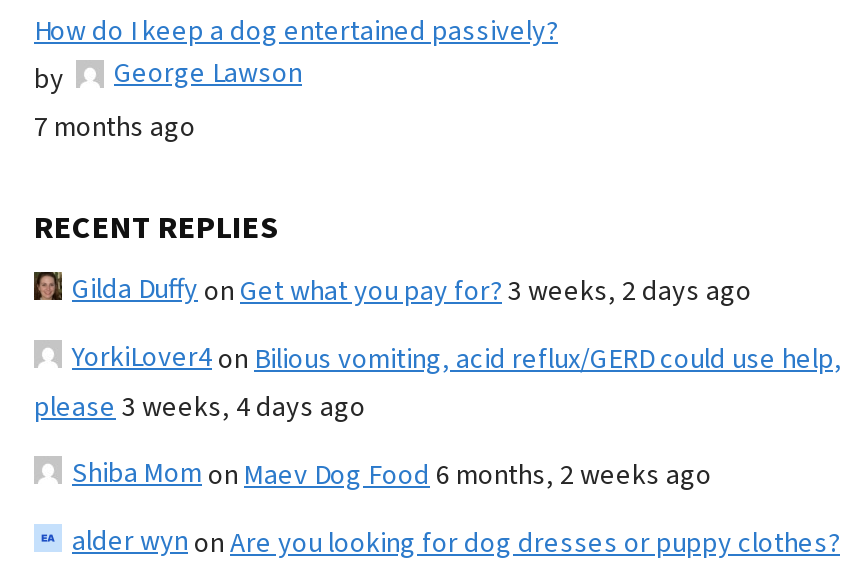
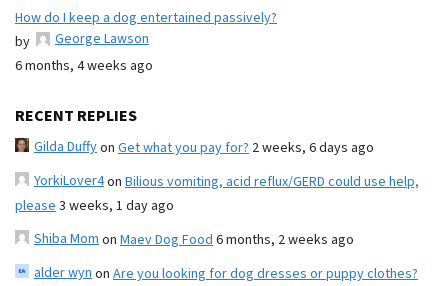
- 7 months ago
+ 6 months, 4 weeks ago

- Gilda Duffyon Get what you pay for? 3 weeks, 2 days ago
+ Gilda Duffyon Get what you pay for? 2 weeks, 6 days ago

- please 3 weeks, 4 days ago
+ please 3 weeks, 1 day ago
